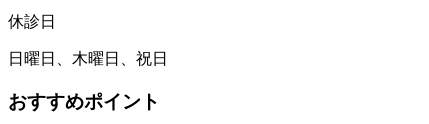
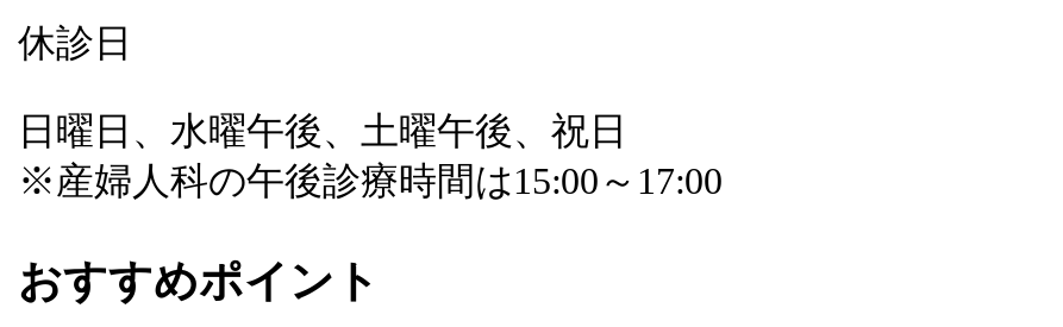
- 日曜日、木曜日、祝日
+ 日曜日、水曜午後、土曜午後、祝日
+ ※産婦人科の午後診療時間は15:00～17:00
